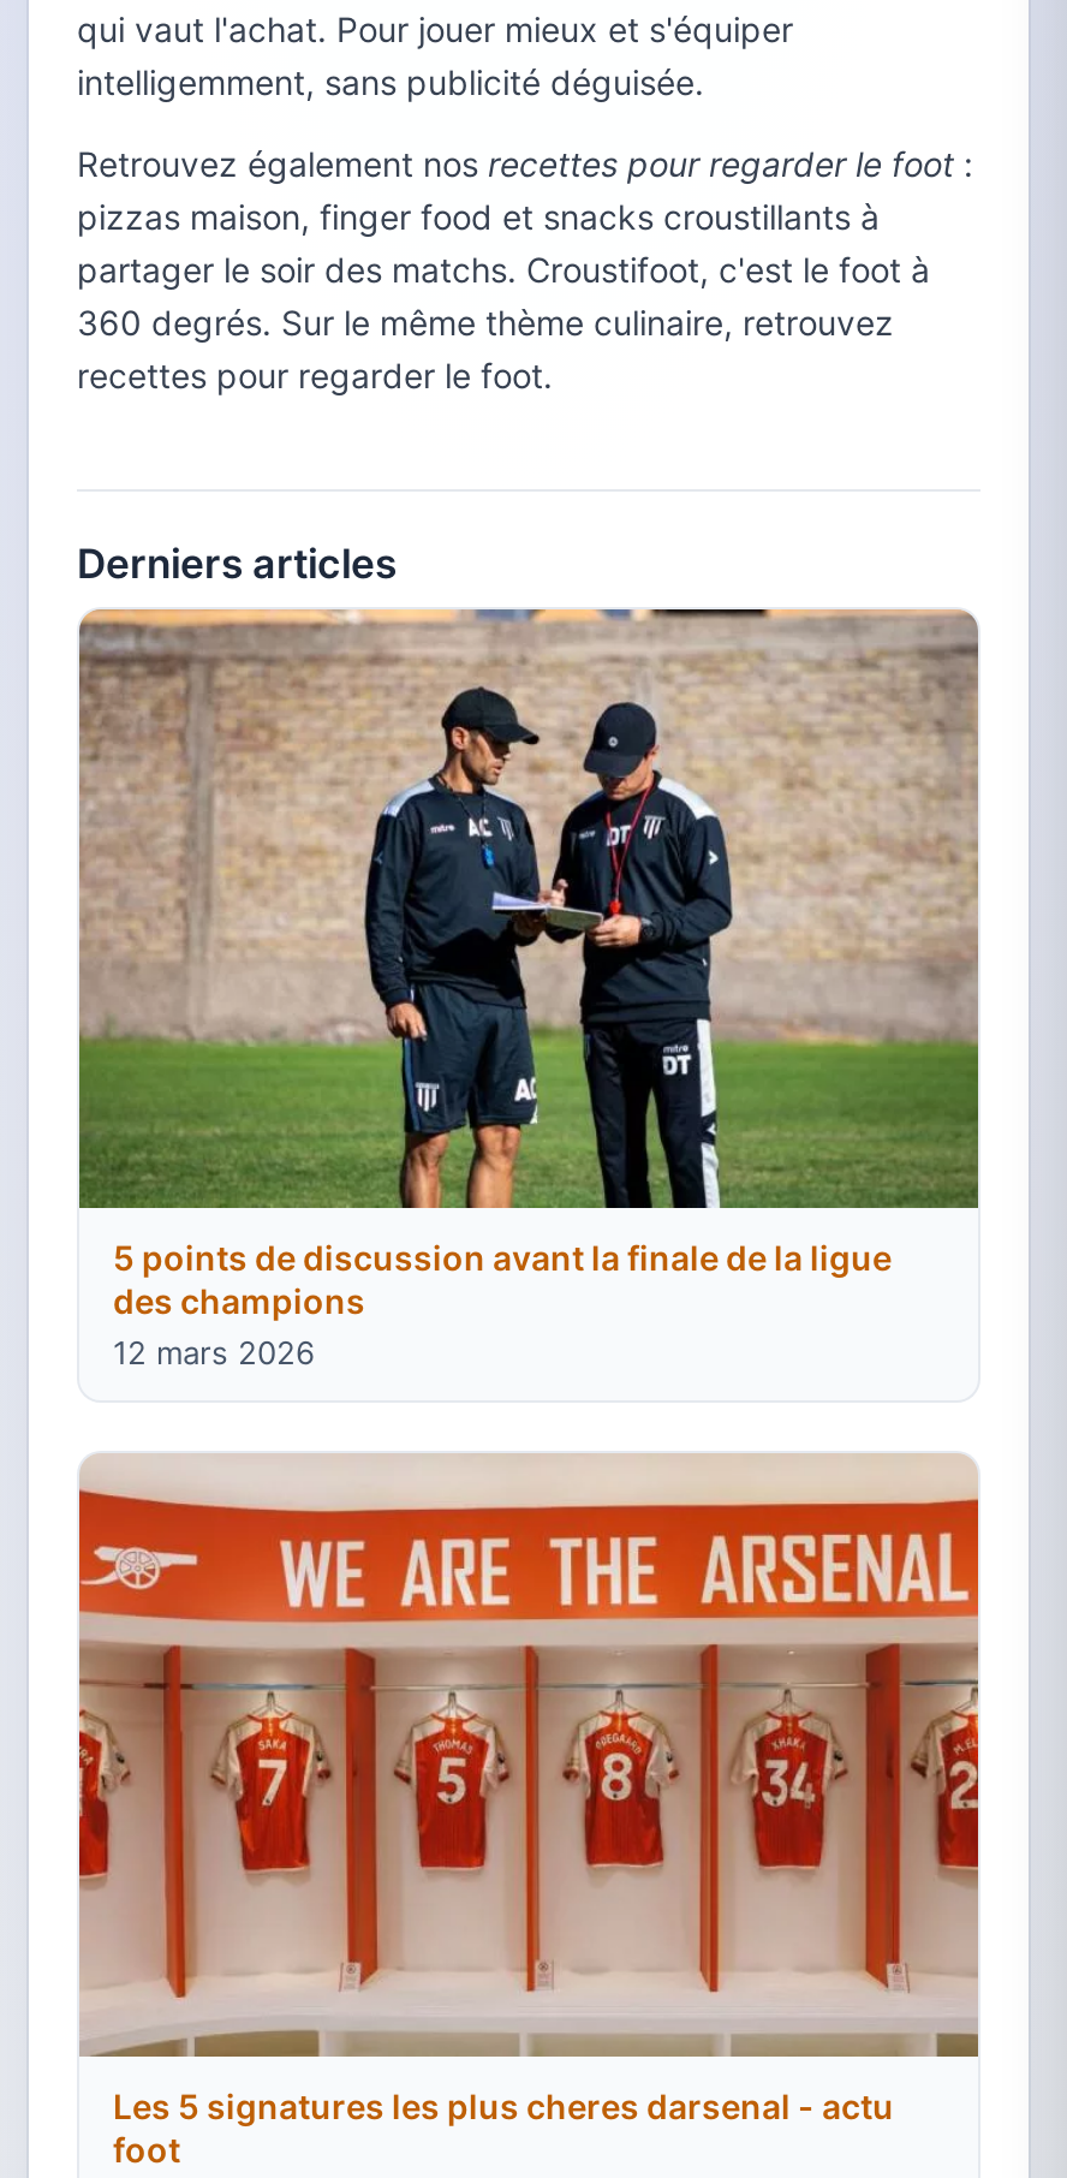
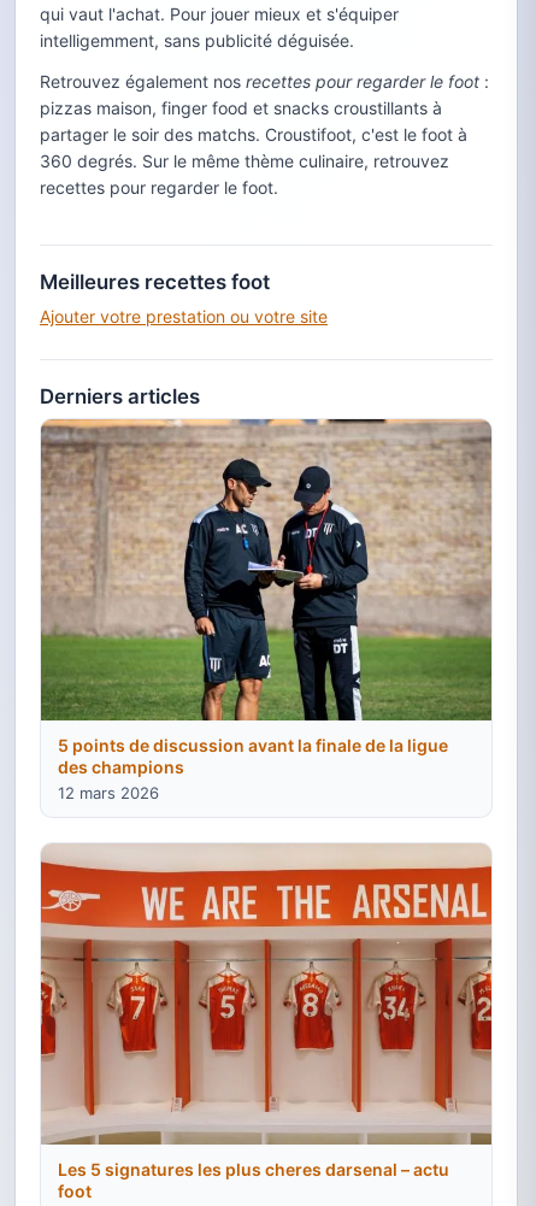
+ Meilleures recettes foot
+ Ajouter votre prestation ou votre site

- Les 5 signatures les plus cheres darsenal - actu
+ Les 5 signatures les plus cheres darsenal – actu
